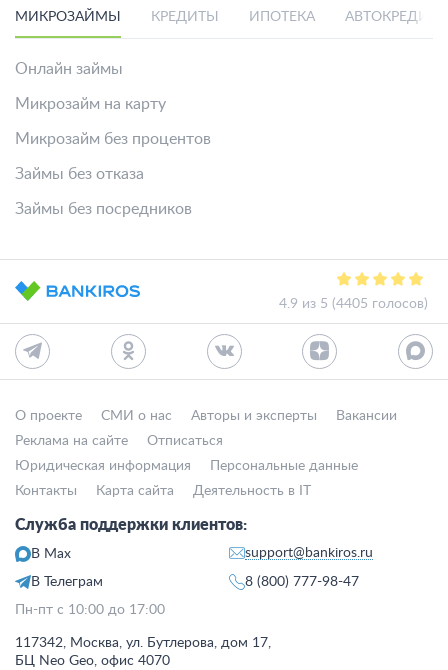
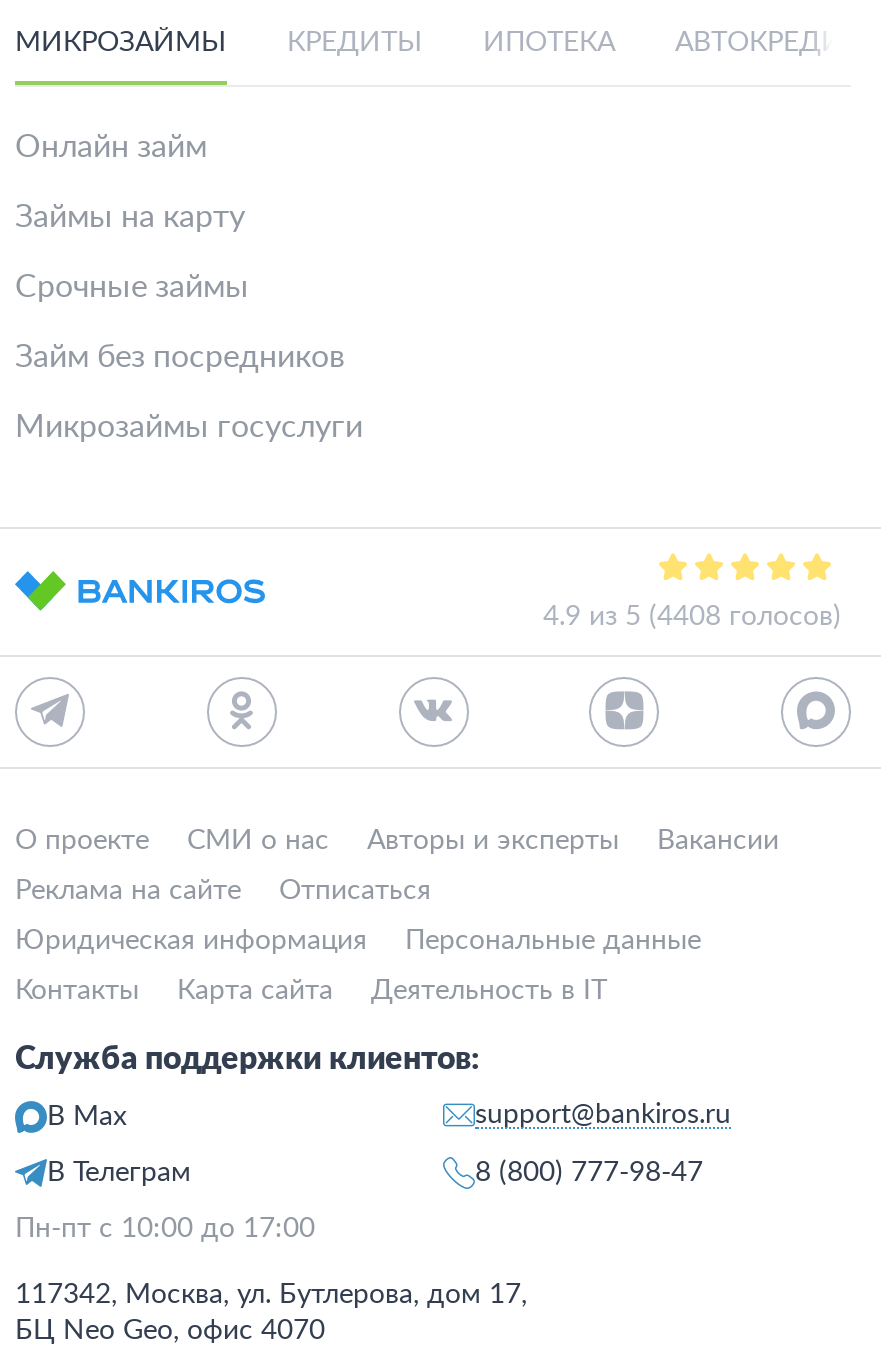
- Онлайн займы
+ Онлайн займ

- Микрозайм на карту
+ Займы на карту

- Микрозайм без процентов
+ Срочные займы

- Займы без отказа
+ Займ без посредников

- Займы без посредников
+ Микрозаймы госуслуги

- 4.9 из 5 (4405 голосов)
+ 4.9 из 5 (4408 голосов)
